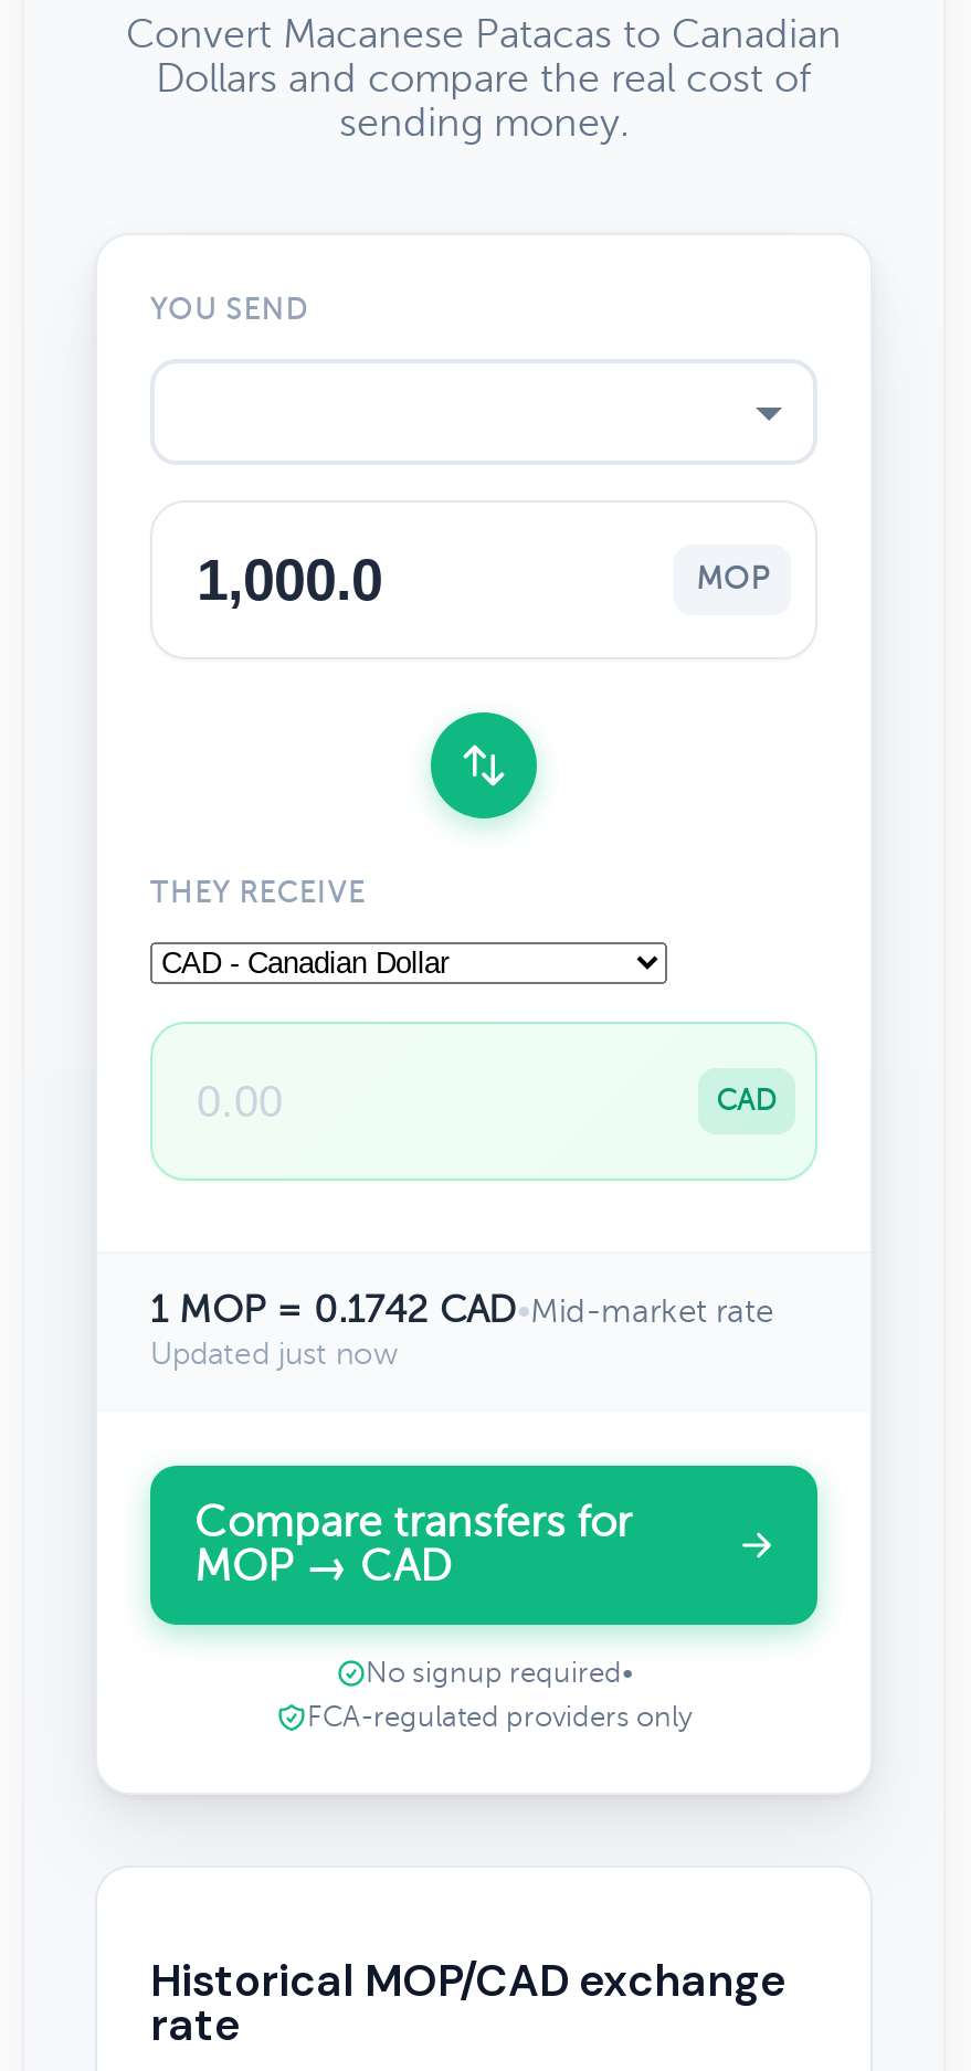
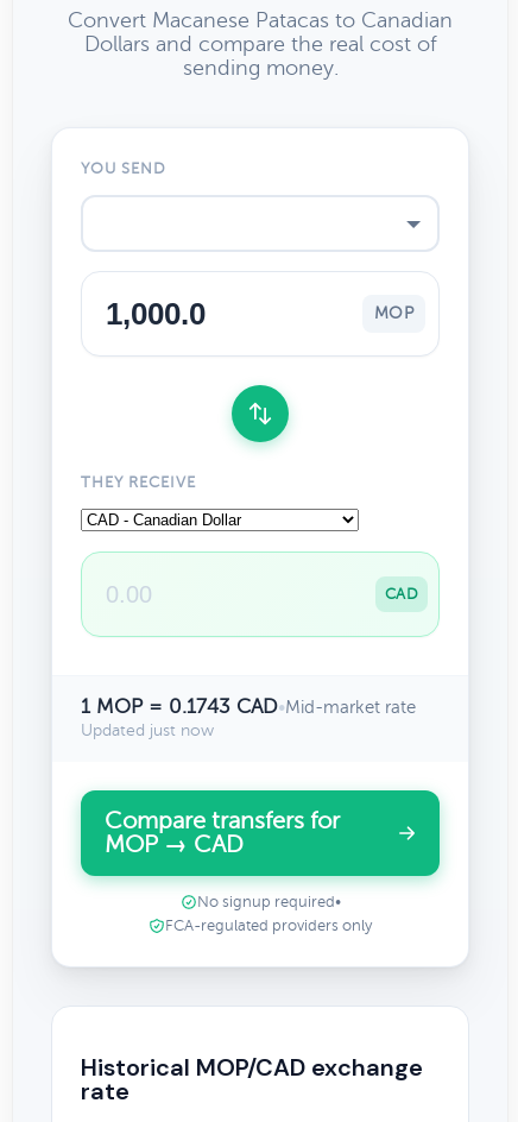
- 1 MOP = 0.1742 CAD • Mid-market rate
+ 1 MOP = 0.1743 CAD • Mid-market rate
